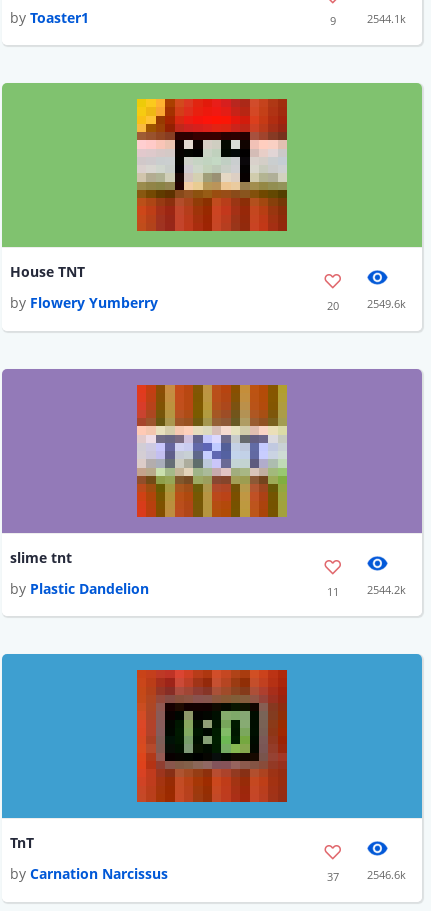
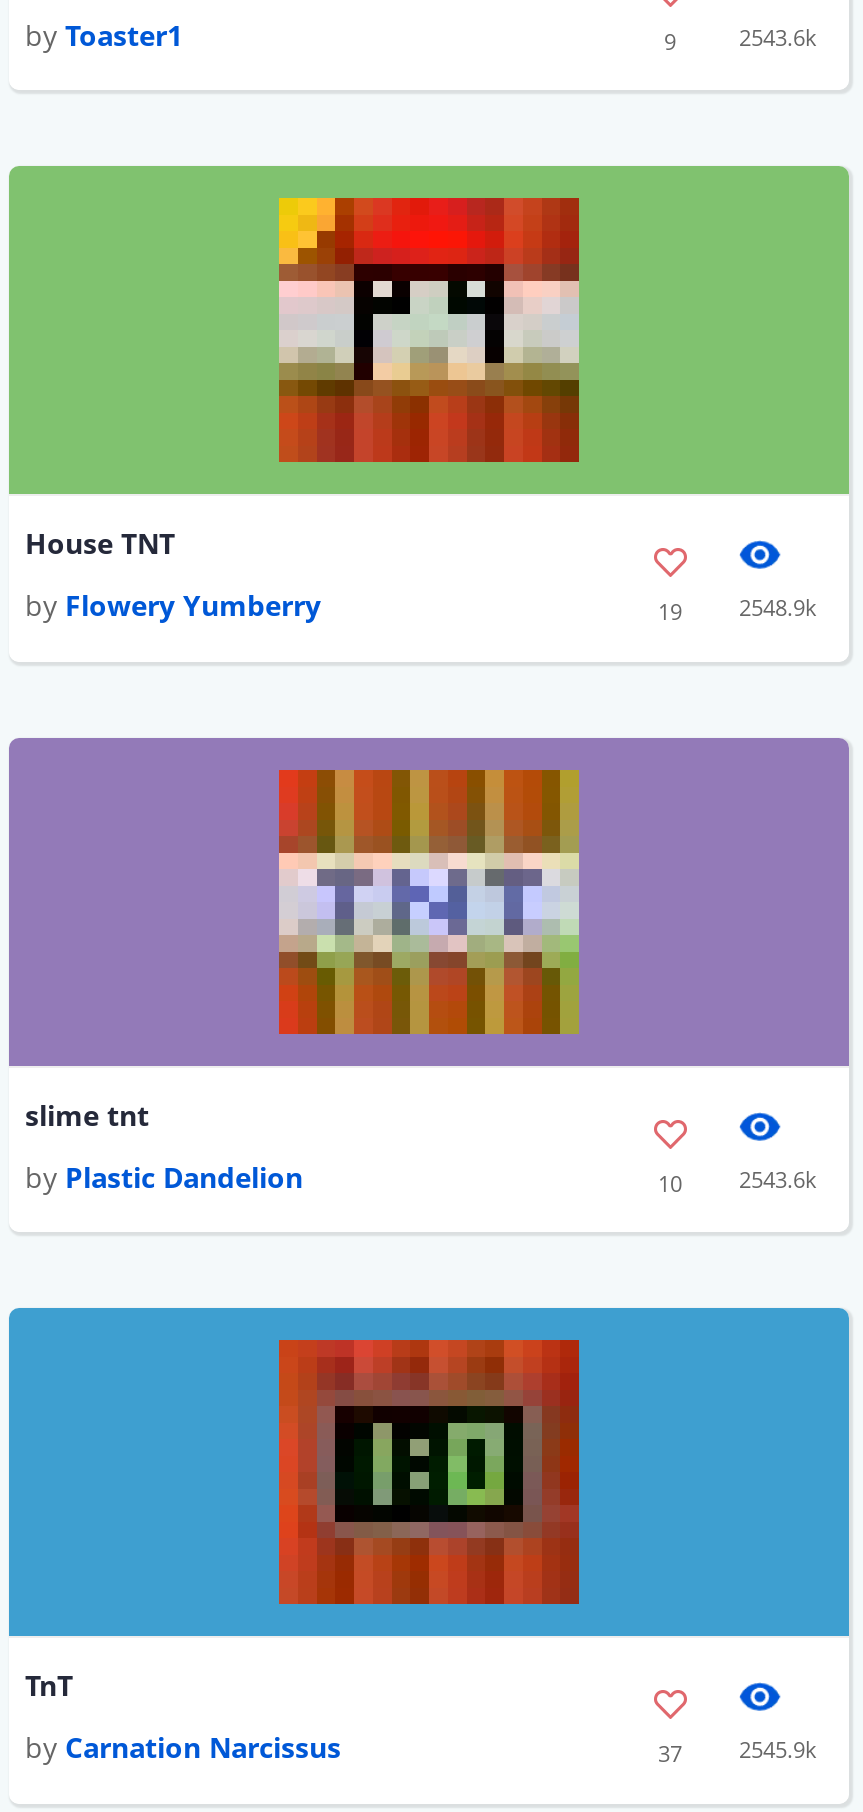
- 2544.1k
+ 2543.6k

- 20
- 2549.6k
+ 19
+ 2548.9k

- 11
- 2544.2k
+ 10
+ 2543.6k

- 37 2546.6k
+ 37 2545.9k
